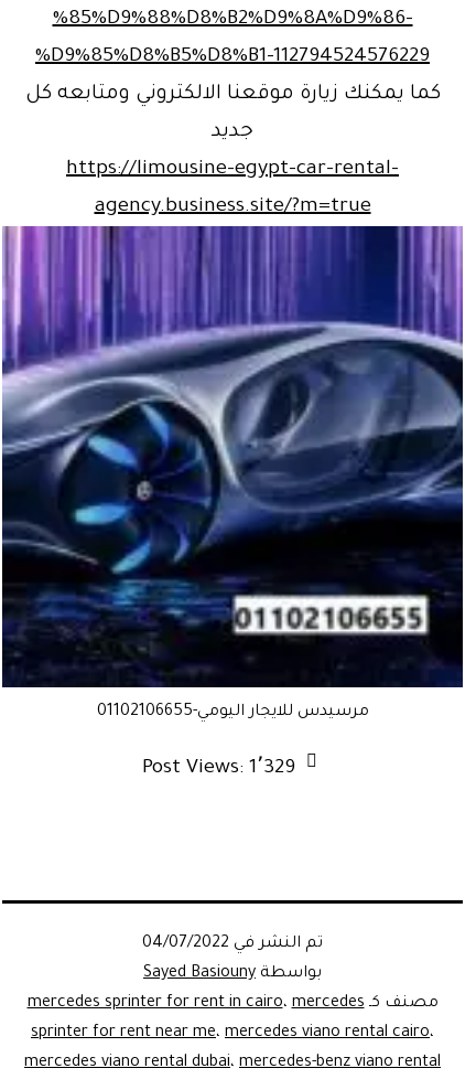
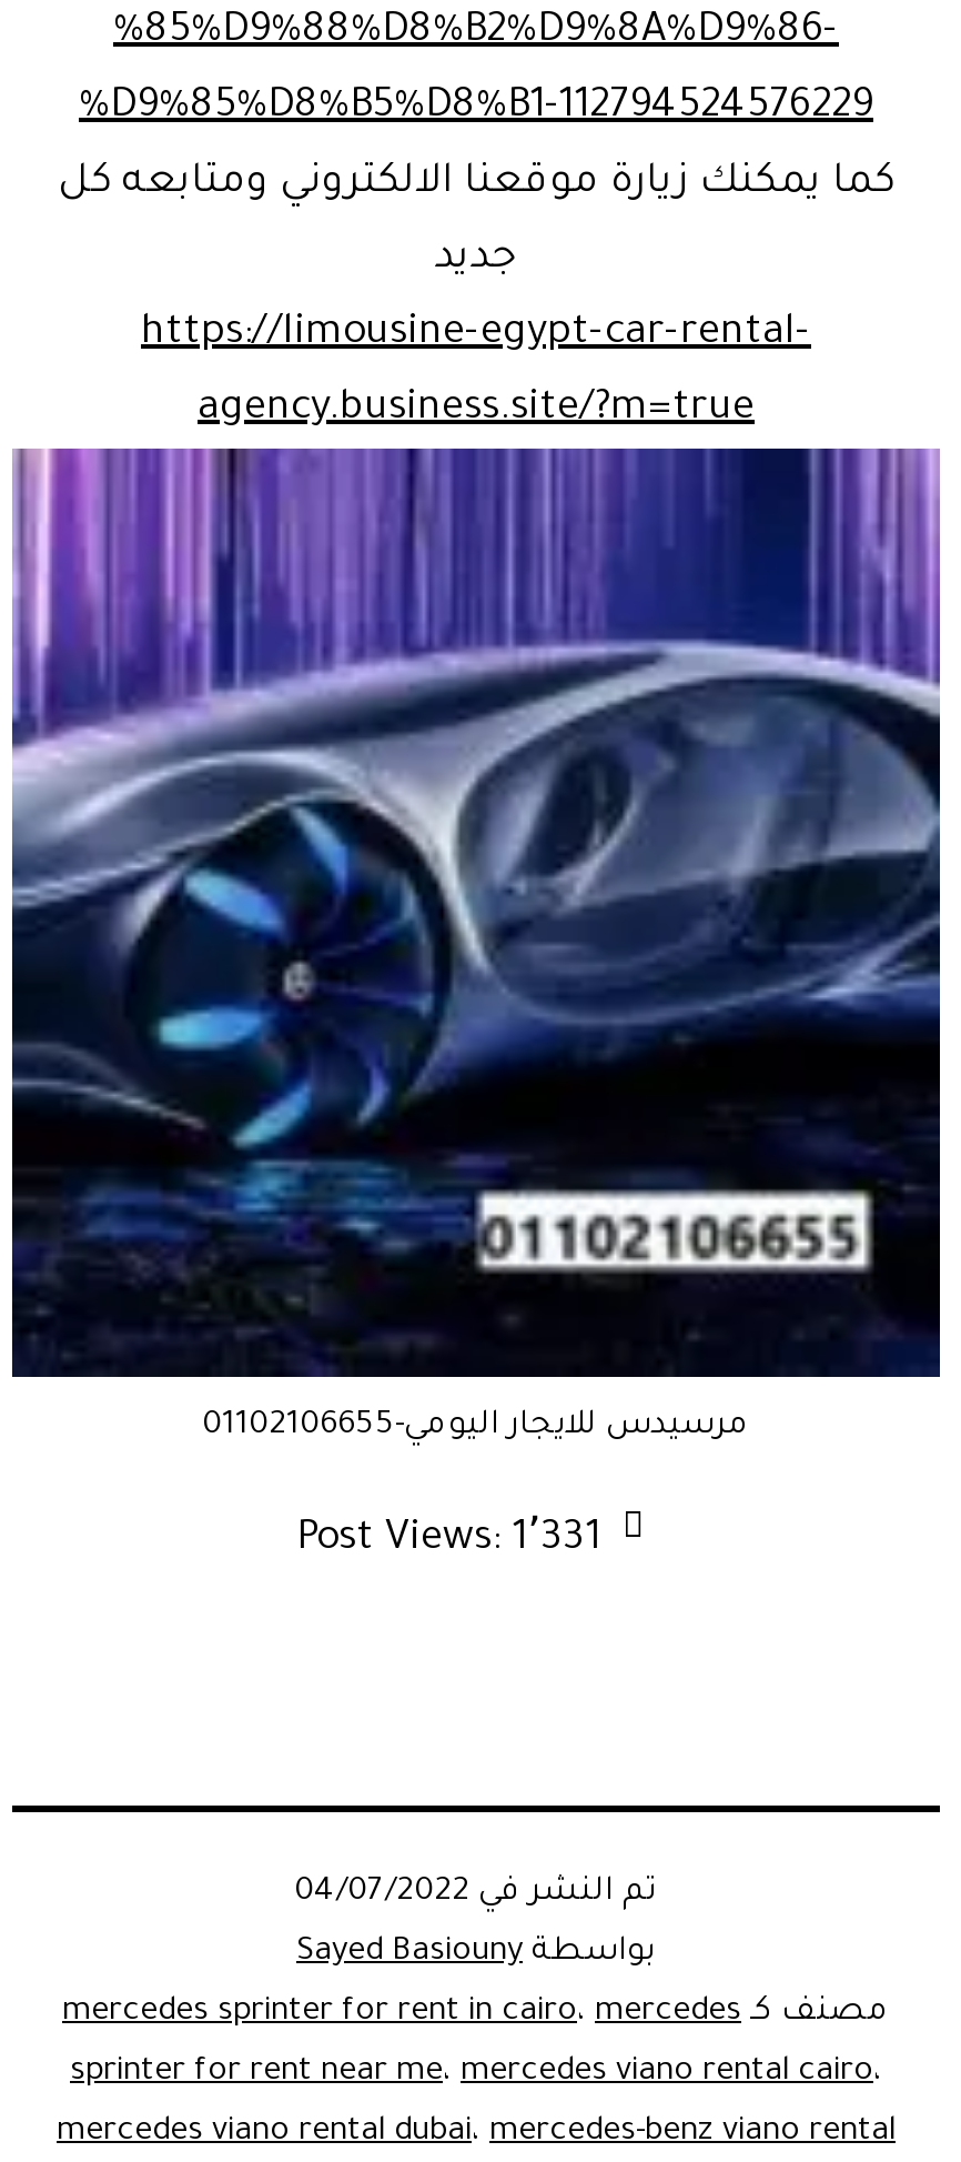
- Post Views: 1٬329
+ Post Views: 1٬331
